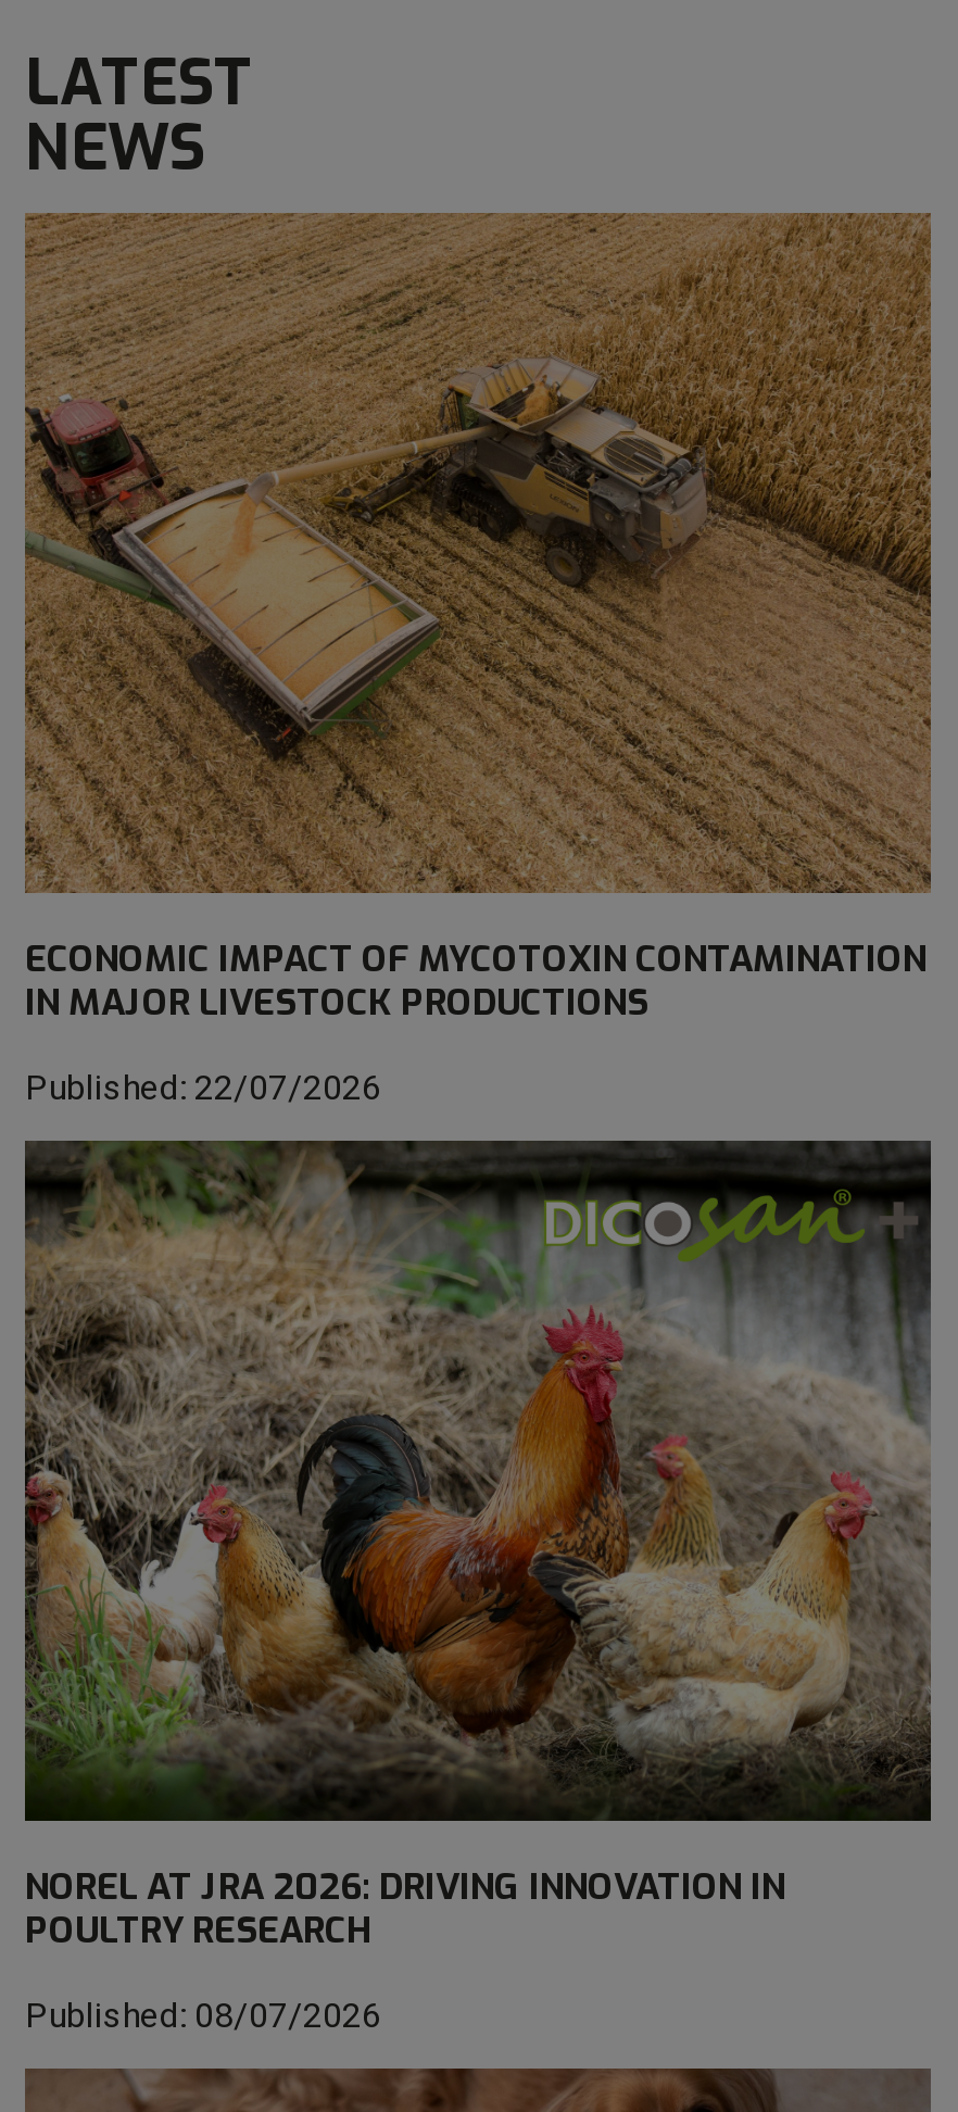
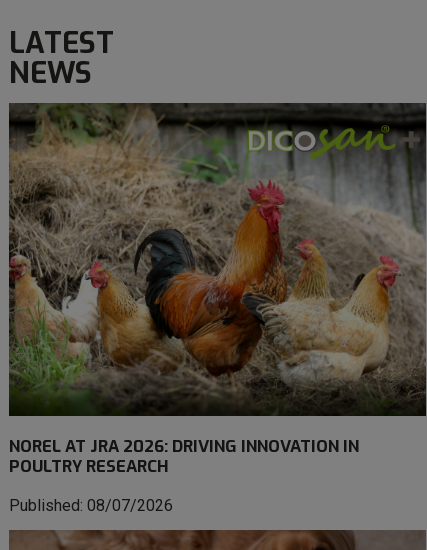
- [image]
- ECONOMIC IMPACT OF MYCOTOXIN CONTAMINATION
- IN MAJOR LIVESTOCK PRODUCTIONS
- Published: 22/07/2026
